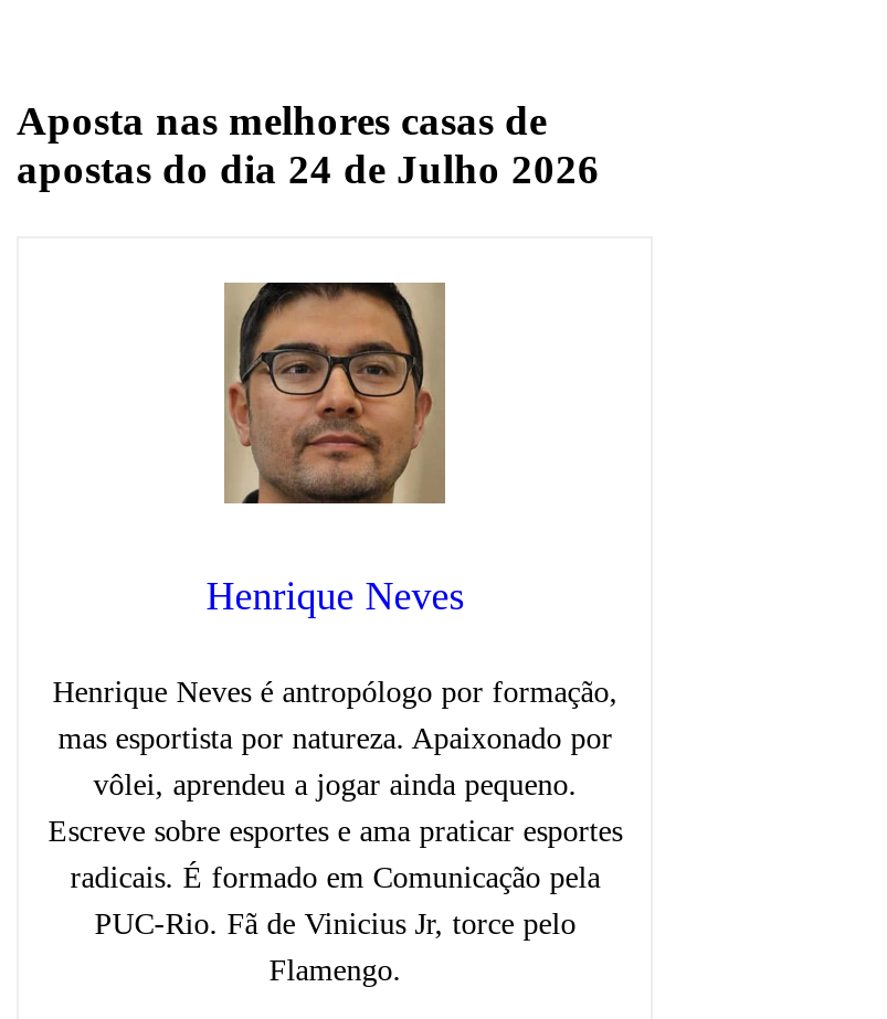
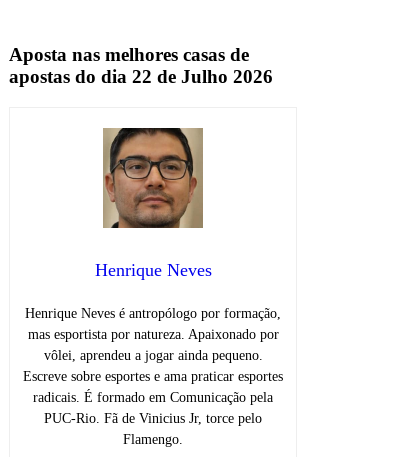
- apostas do dia 24 de Julho 2026
+ apostas do dia 22 de Julho 2026
